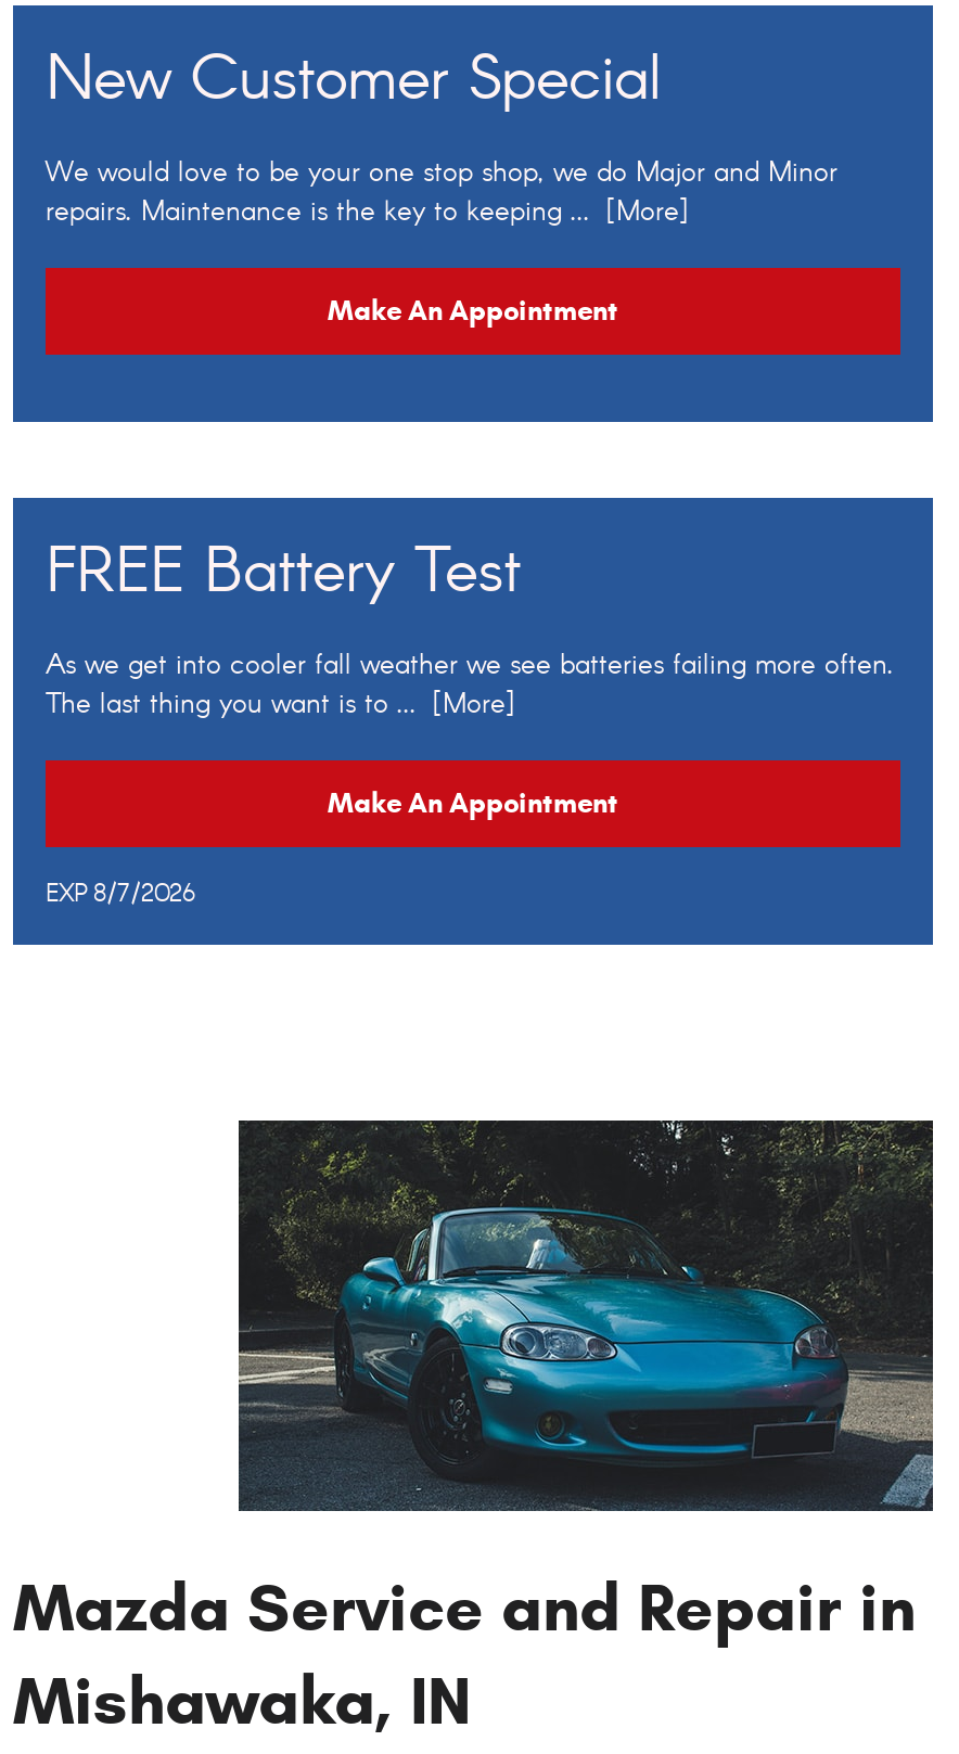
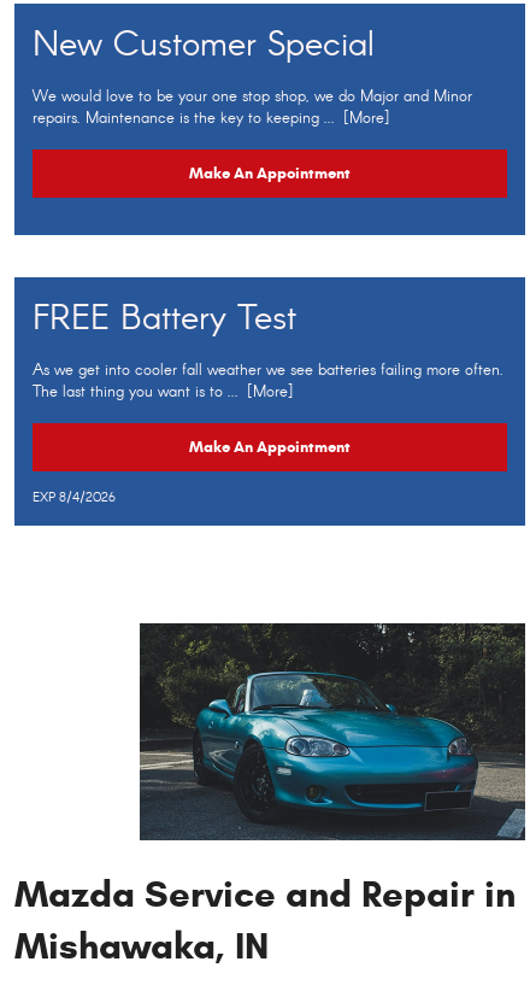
- EXP 8/7/2026
+ EXP 8/4/2026
